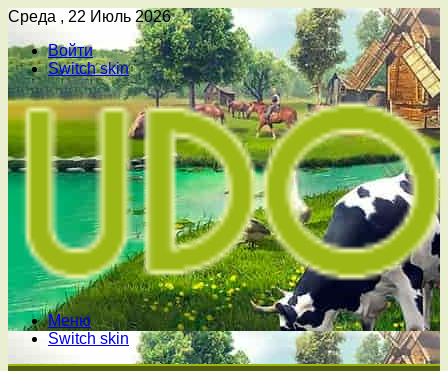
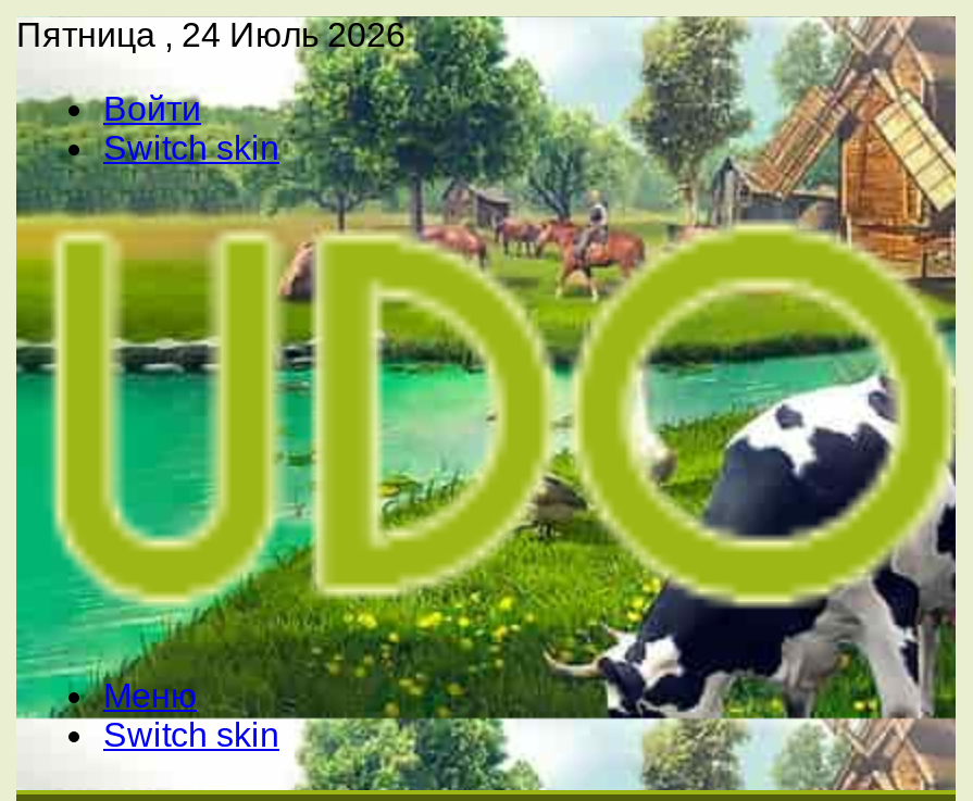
- Среда , 22 Июль 2026
+ Пятница , 24 Июль 2026
